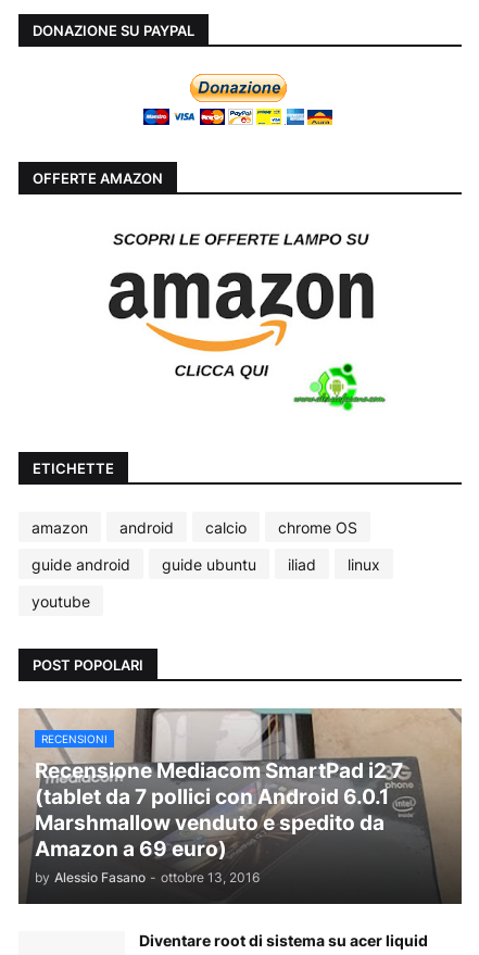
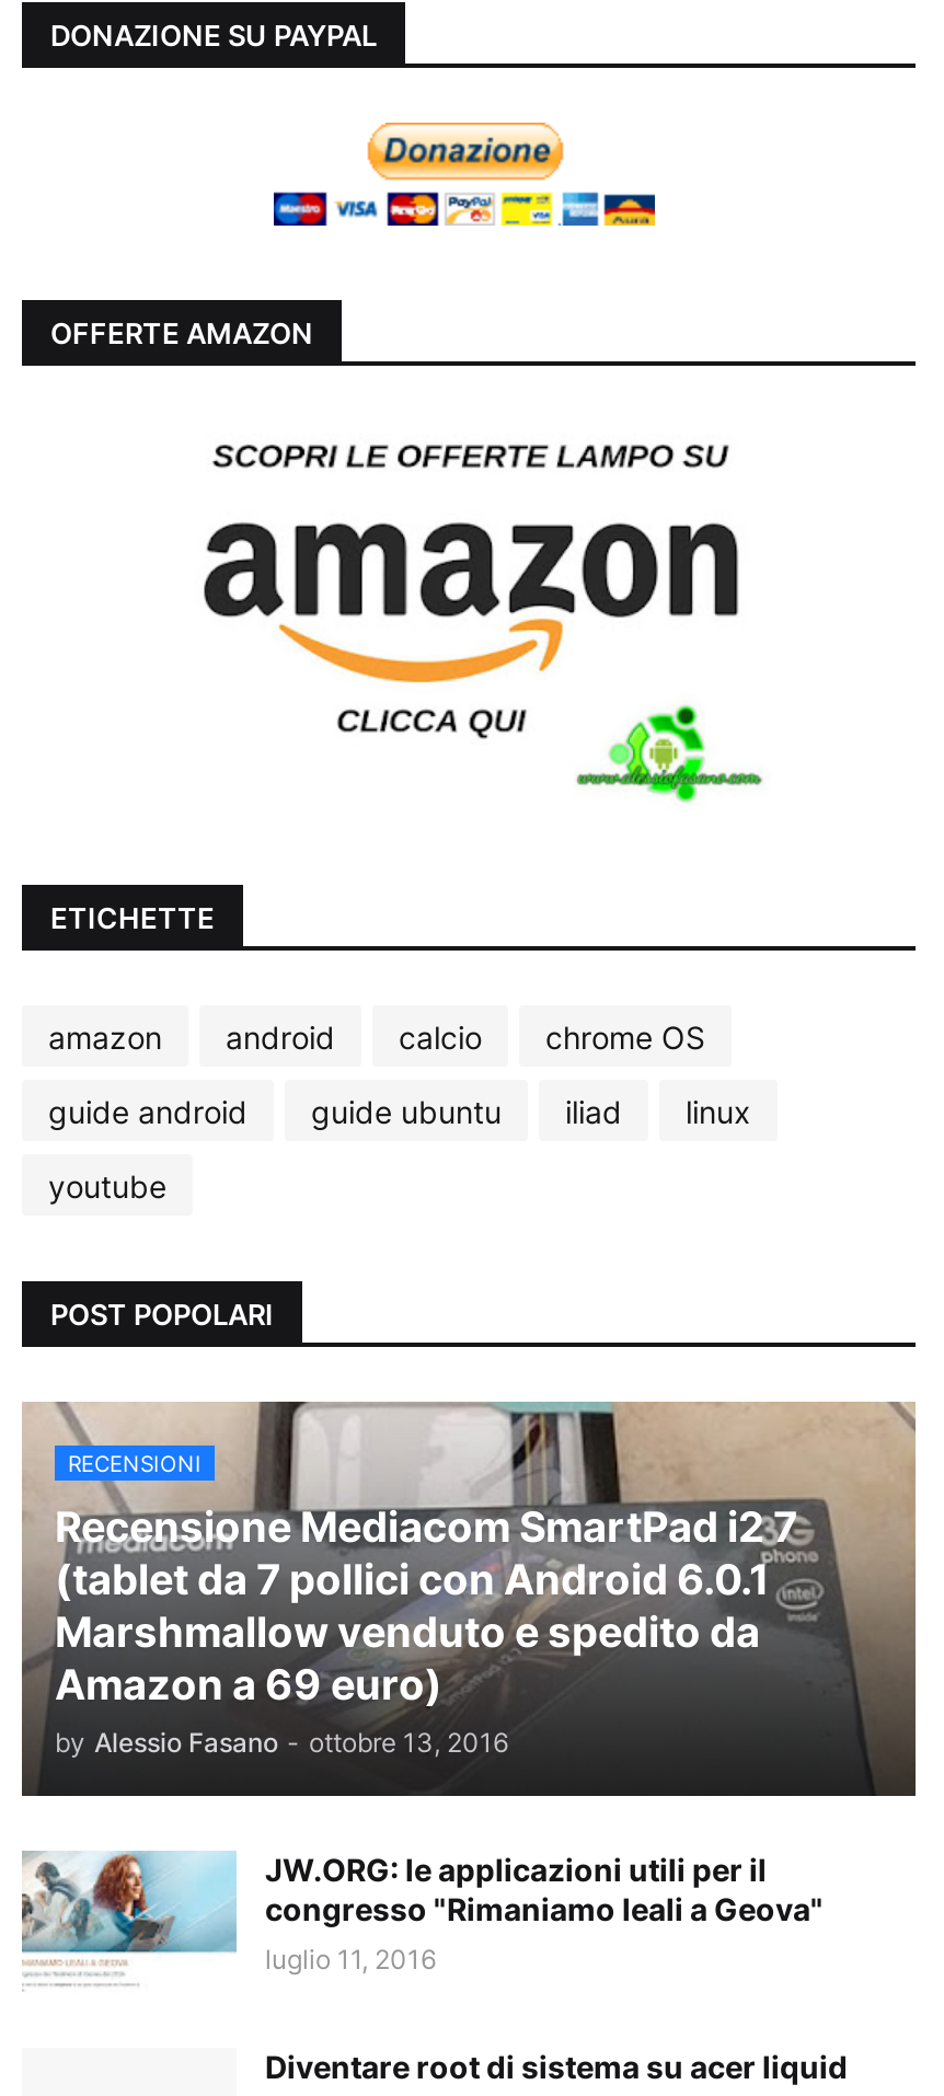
+ [image]
+ JW.ORG: le applicazioni utili per il
+ congresso "Rimaniamo leali a Geova"
+ luglio 11, 2016
